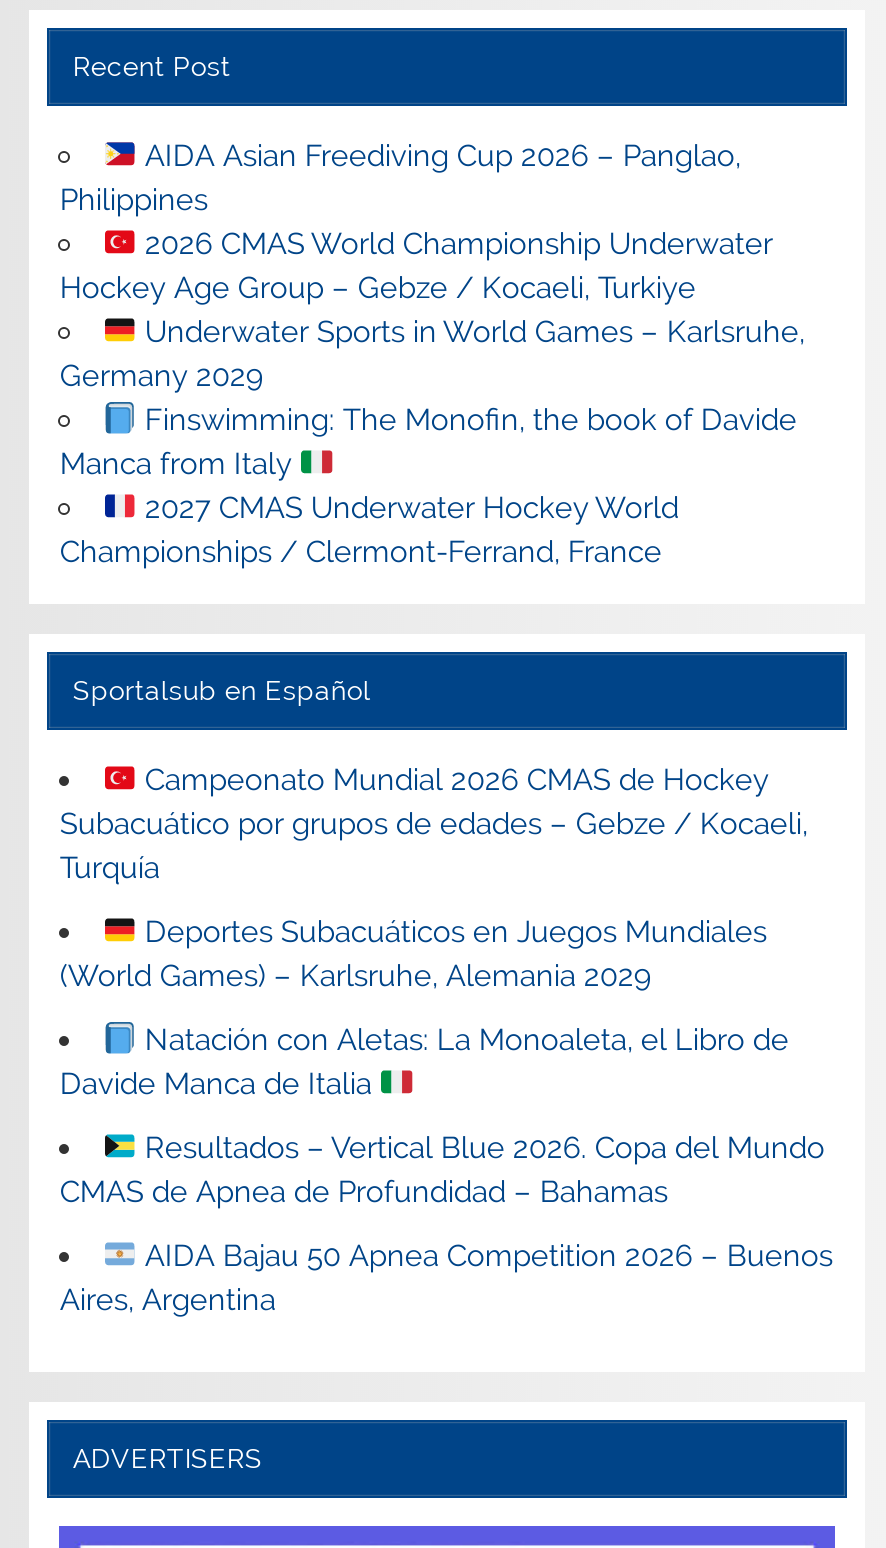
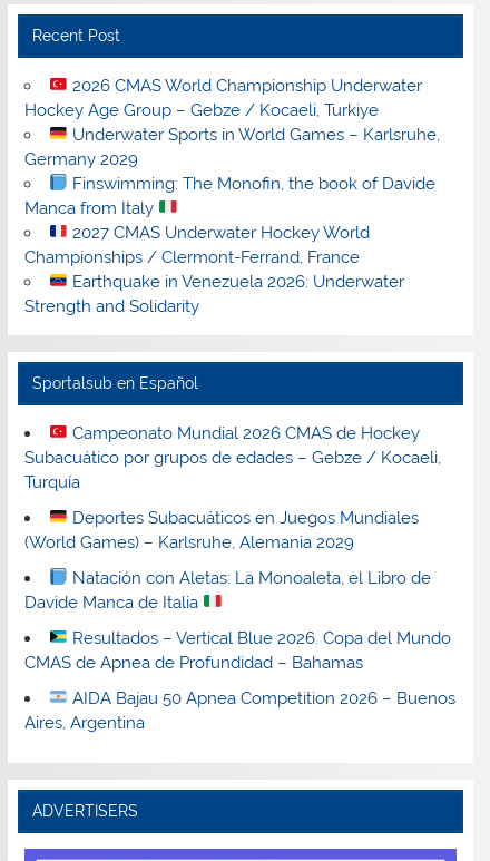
- AIDA Asian Freediving Cup 2026 – Panglao,
- Philippines

moved up: 2026 CMAS World Championship Underwater | Hockey Age Group – Gebze / Kocaeli, Turkiye | Underwater Sports in World Games – Karlsruhe, | Germany 2029 | Finswimming: The Monofin, the book of Davide | Manca from Italy | 2027 CMAS Underwater Hockey World | Championships / Clermont-Ferrand, France

+ Earthquake in Venezuela 2026: Underwater
+ Strength and Solidarity
